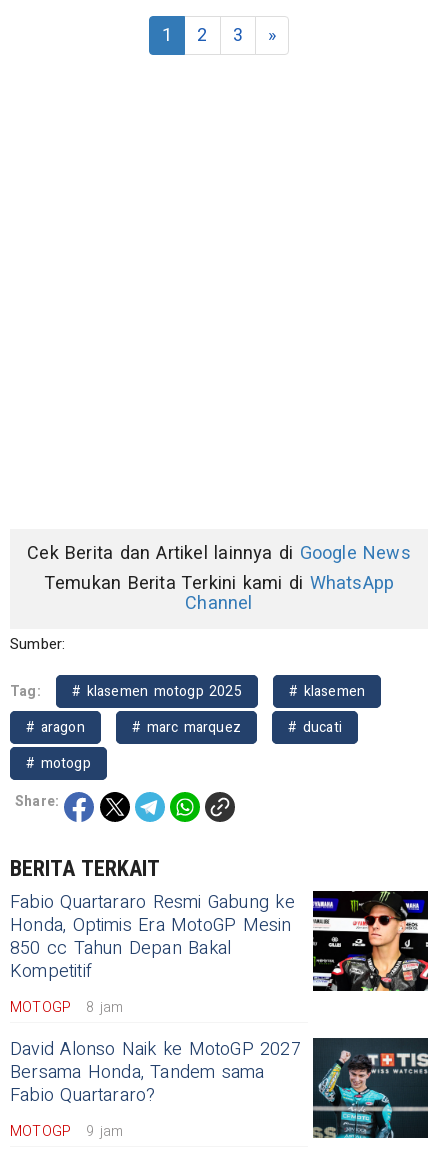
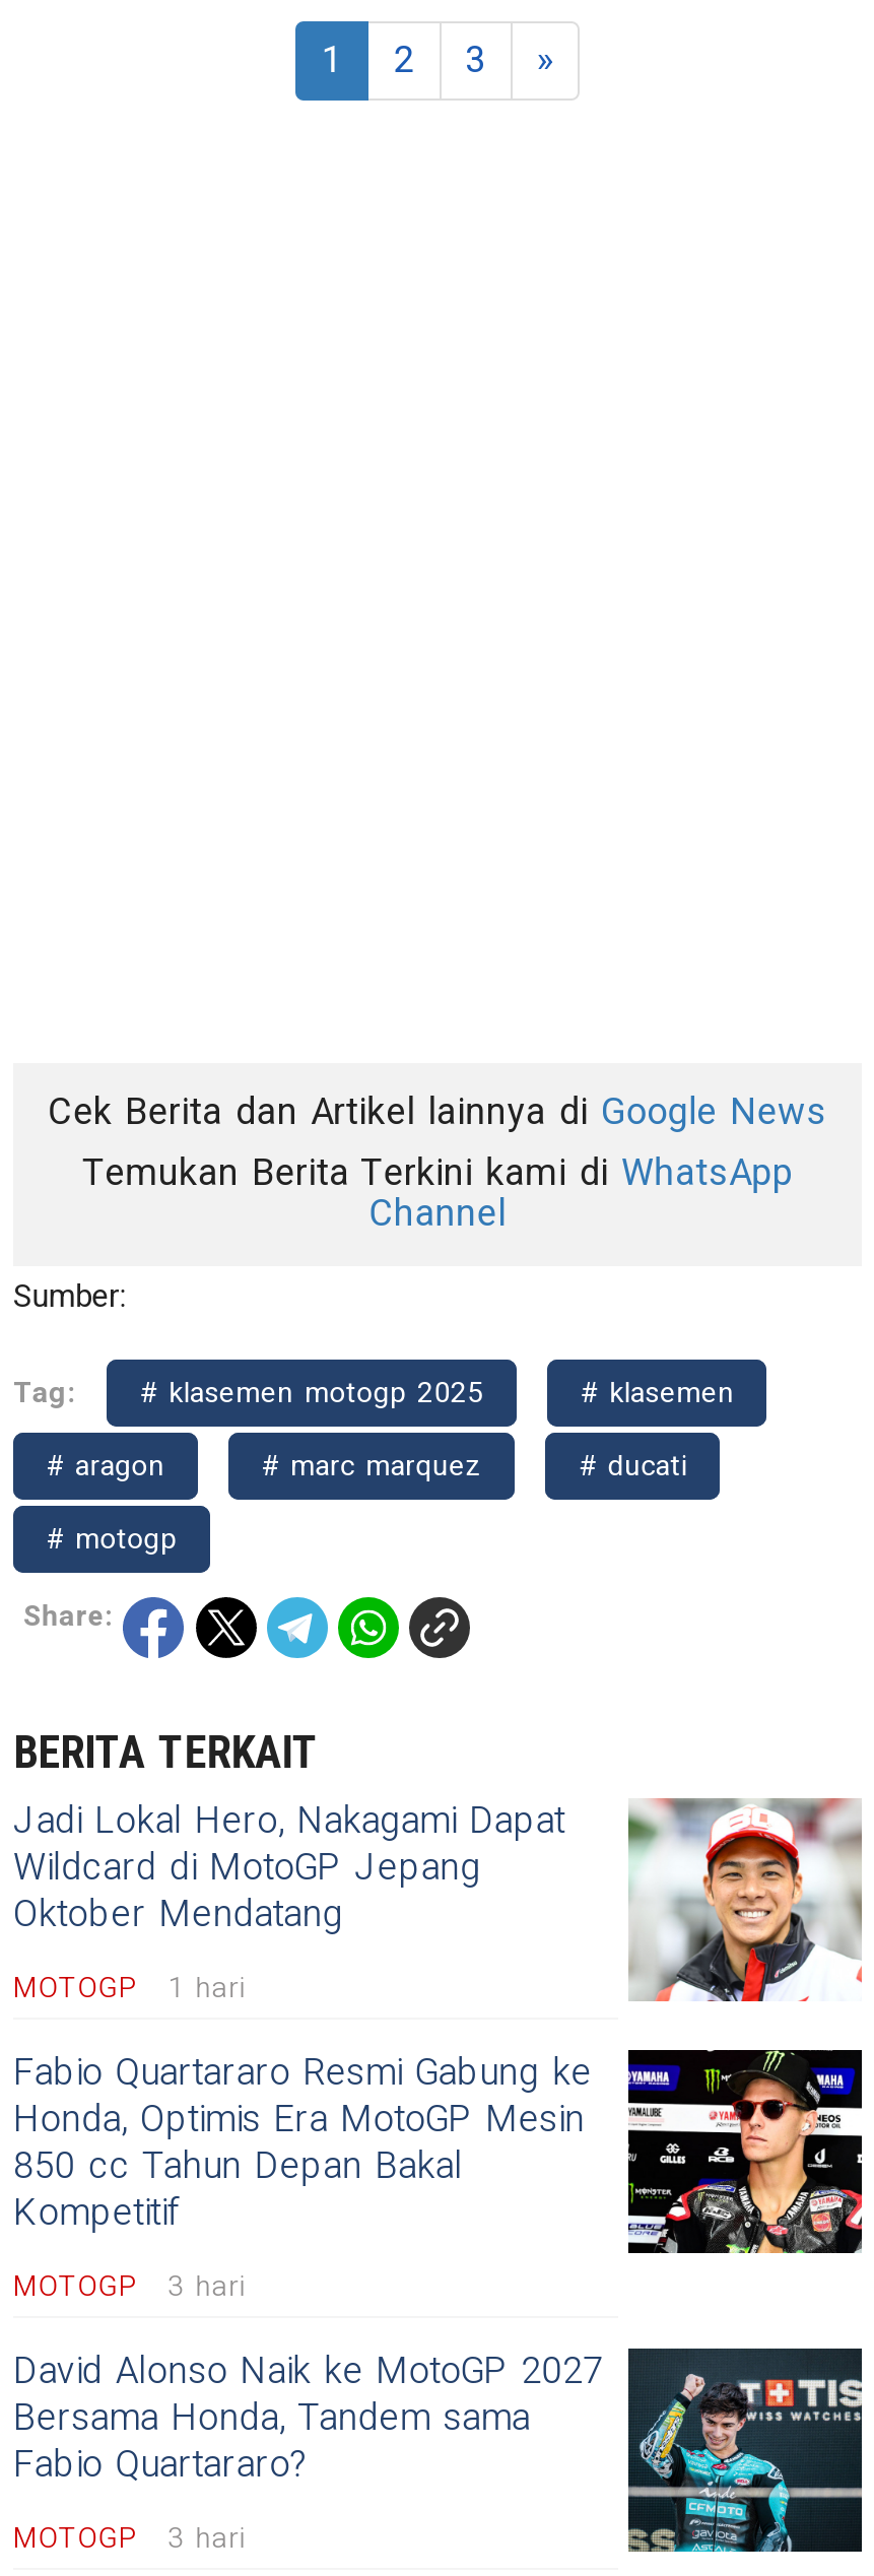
+ [image]
+ Jadi Lokal Hero, Nakagami Dapat
+ Wildcard di MotoGP Jepang
+ Oktober Mendatang
+ MOTOGP
+ 1 hari

- MOTOGP 8 jam
+ MOTOGP 3 hari

- MOTOGP 9 jam
+ MOTOGP 3 hari
